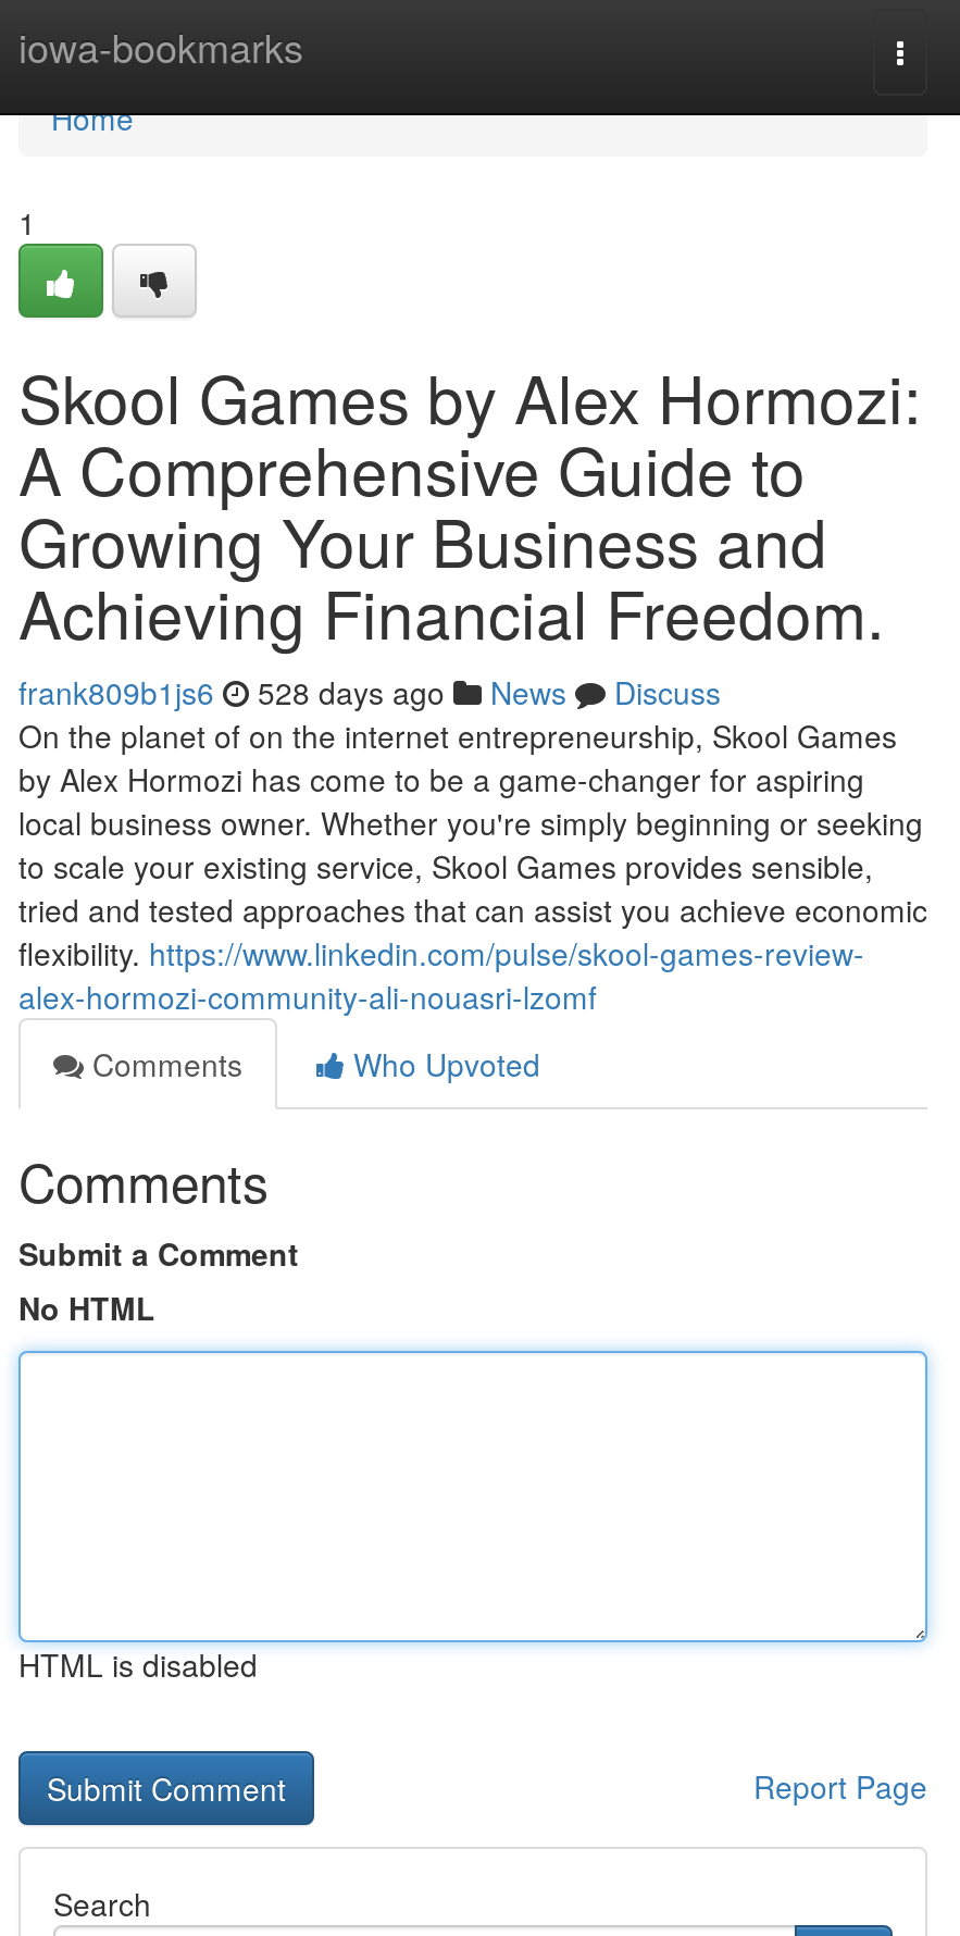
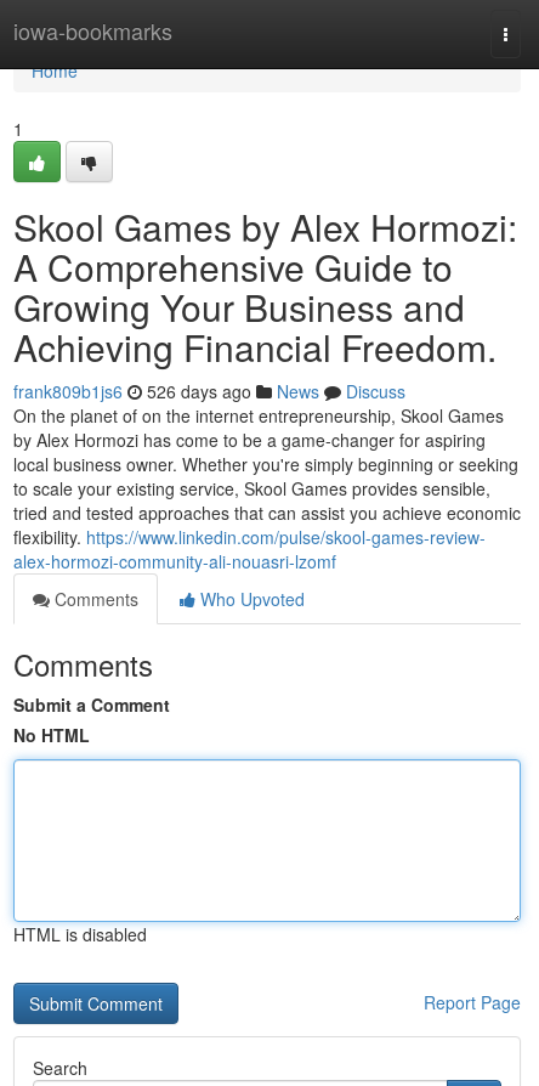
- frank809b1js6 528 days ago News Discuss
+ frank809b1js6 526 days ago News Discuss
